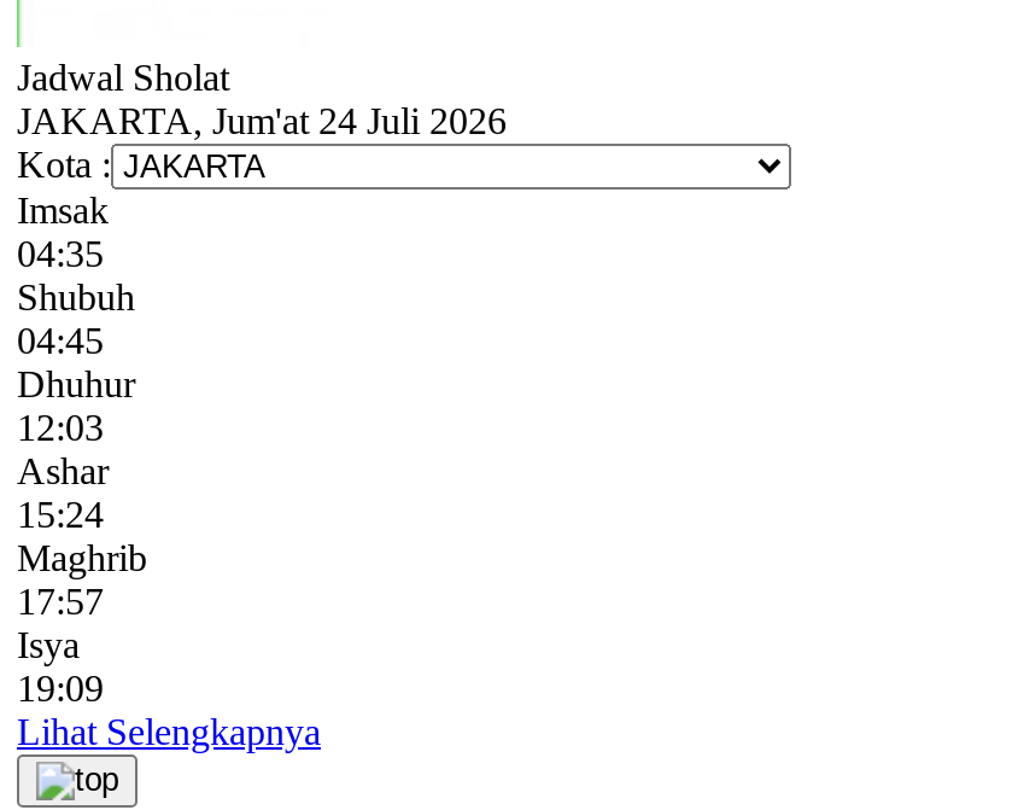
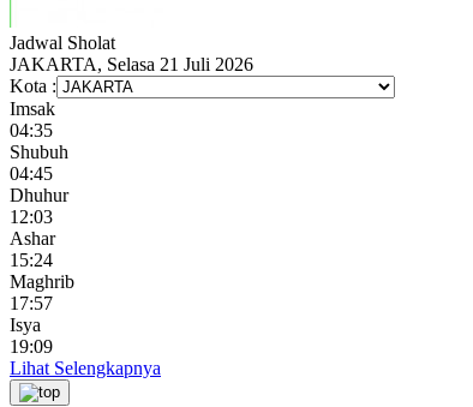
- JAKARTA, Jum'at 24 Juli 2026
+ JAKARTA, Selasa 21 Juli 2026
